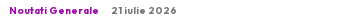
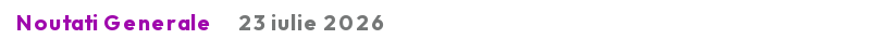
- Noutati Generale 21 iulie 2026
+ Noutati Generale 23 iulie 2026
